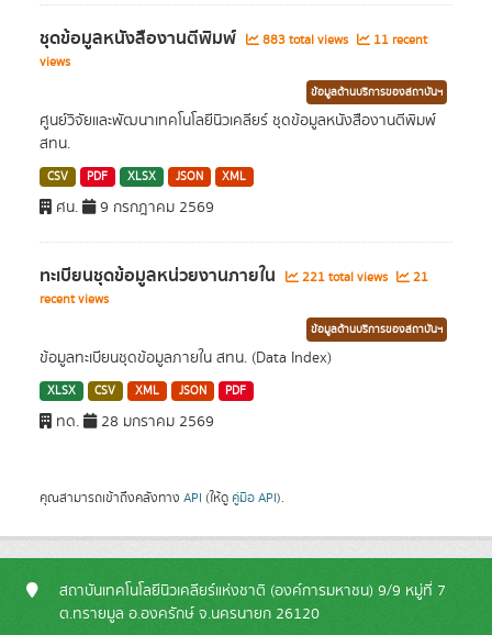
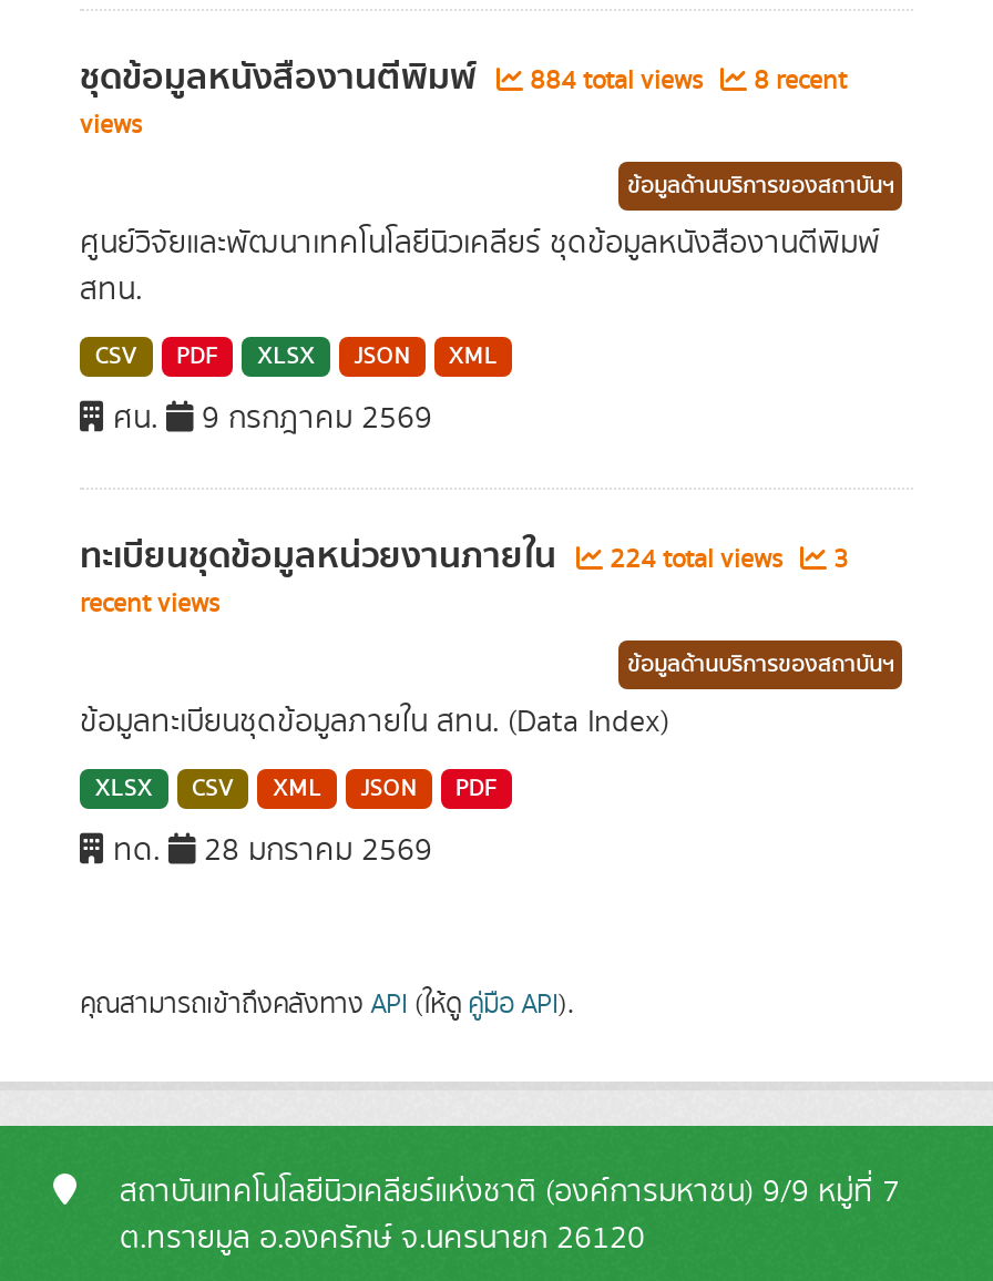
- 883 total views
+ 884 total views

- 11 recent
+ 8 recent

- 221 total views
+ 224 total views

- 21
+ 3
